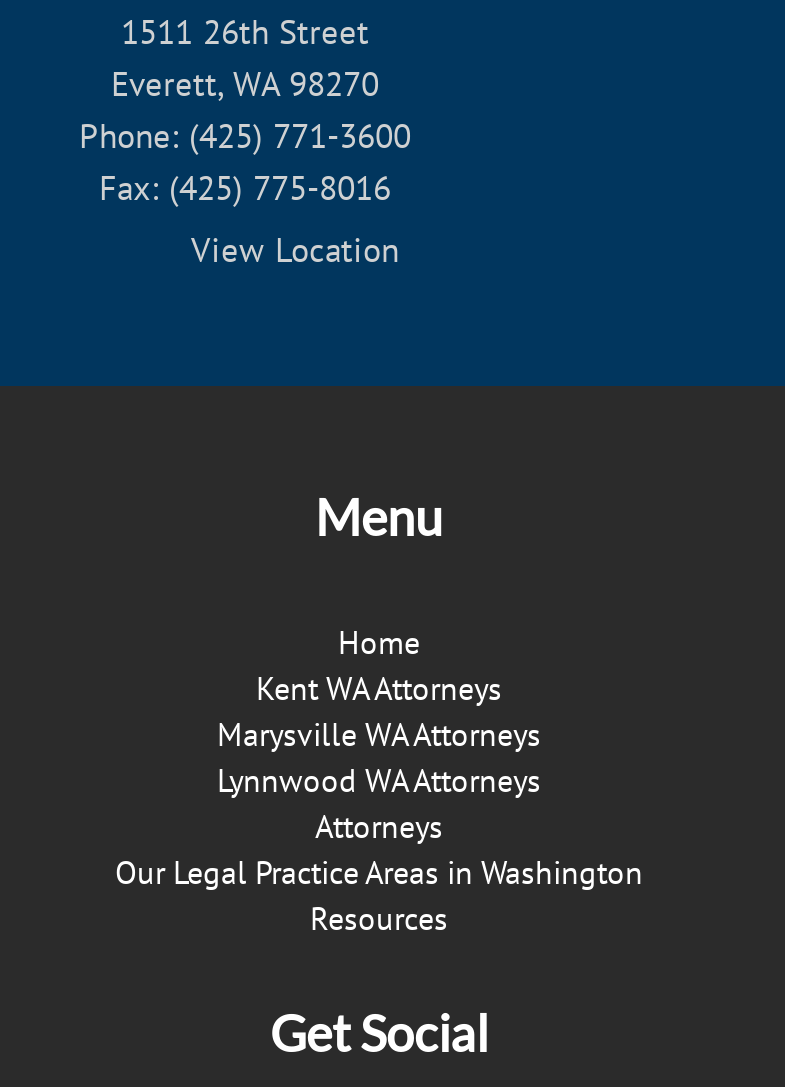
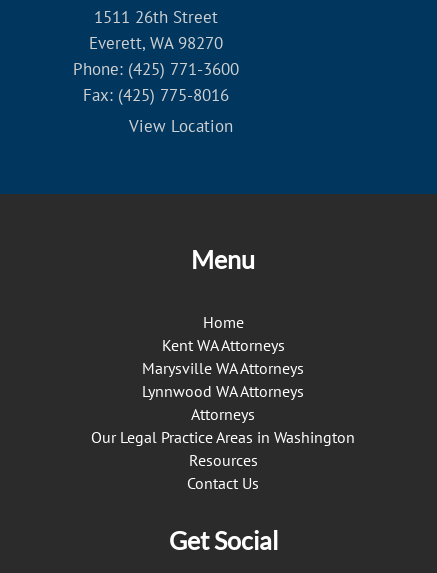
+ Contact Us
